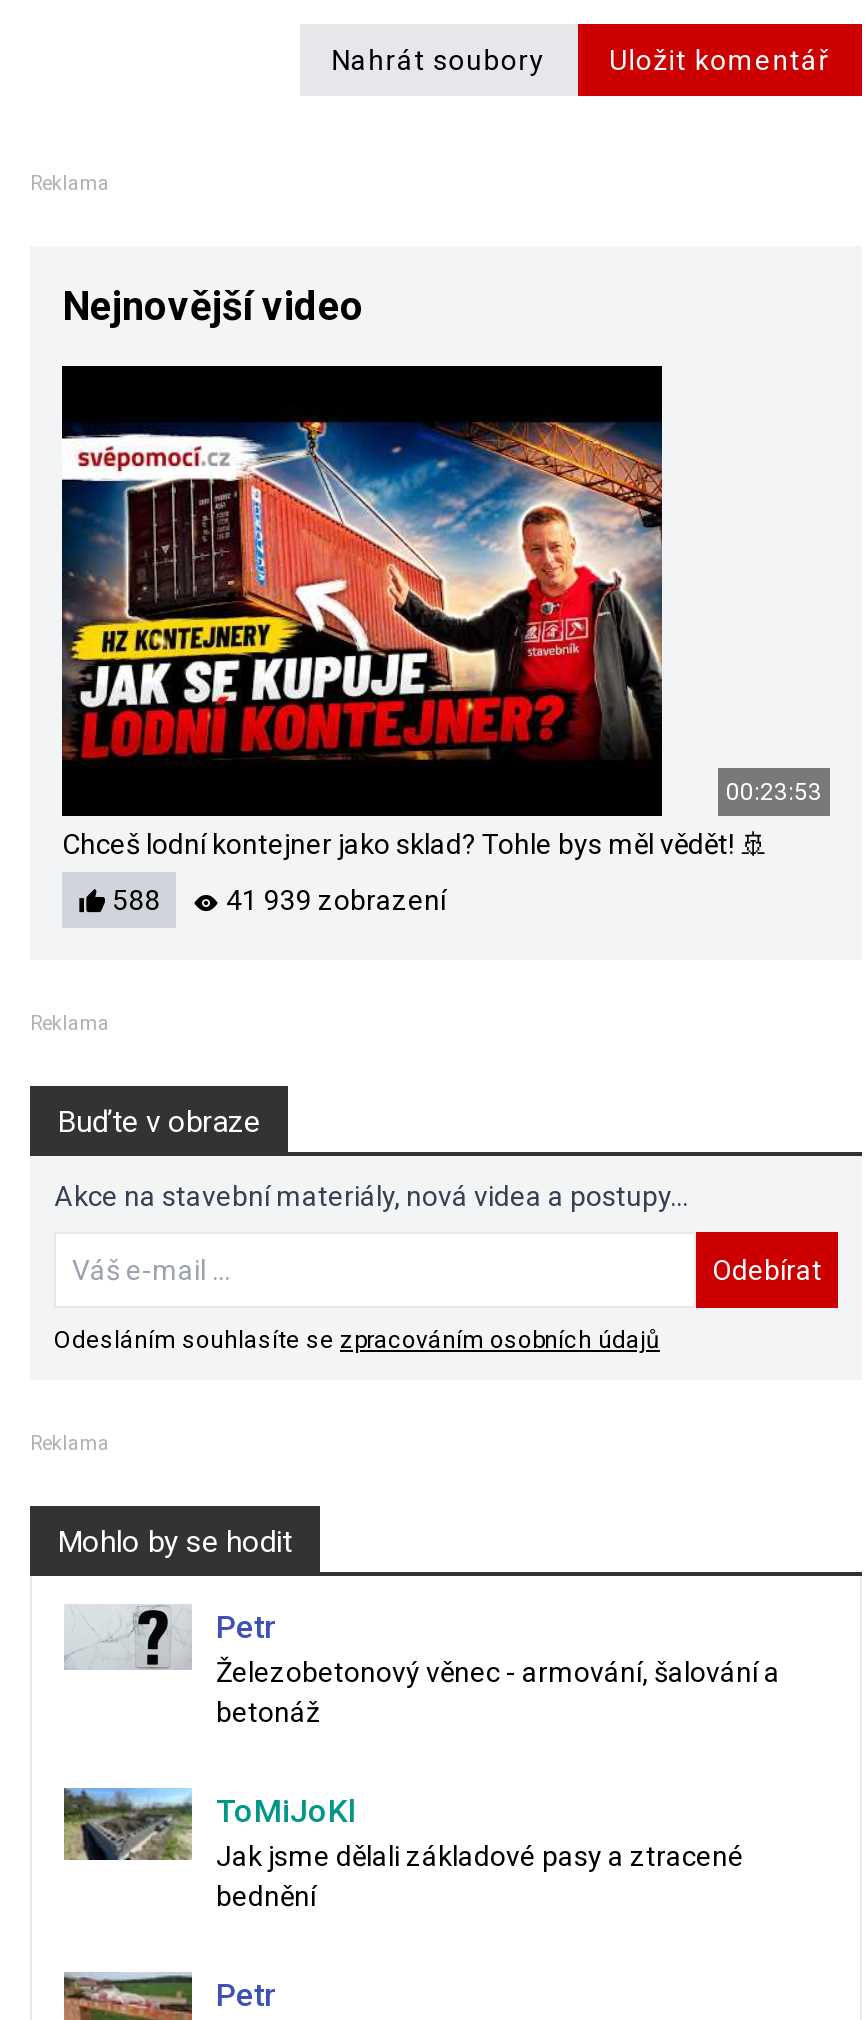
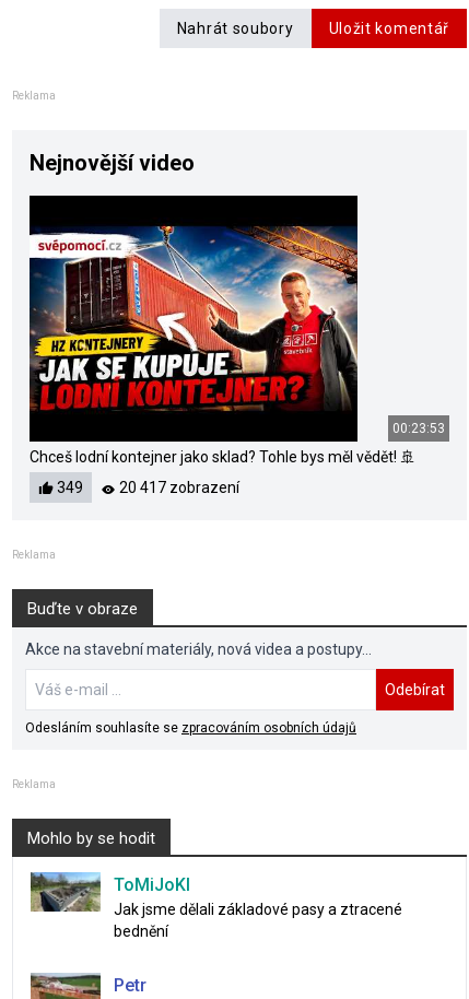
- 588
+ 349

- 41 939 zobrazení
+ 20 417 zobrazení

- [image]
- Petr
- Železobetonový věnec - armování, šalování a
- betonáž
